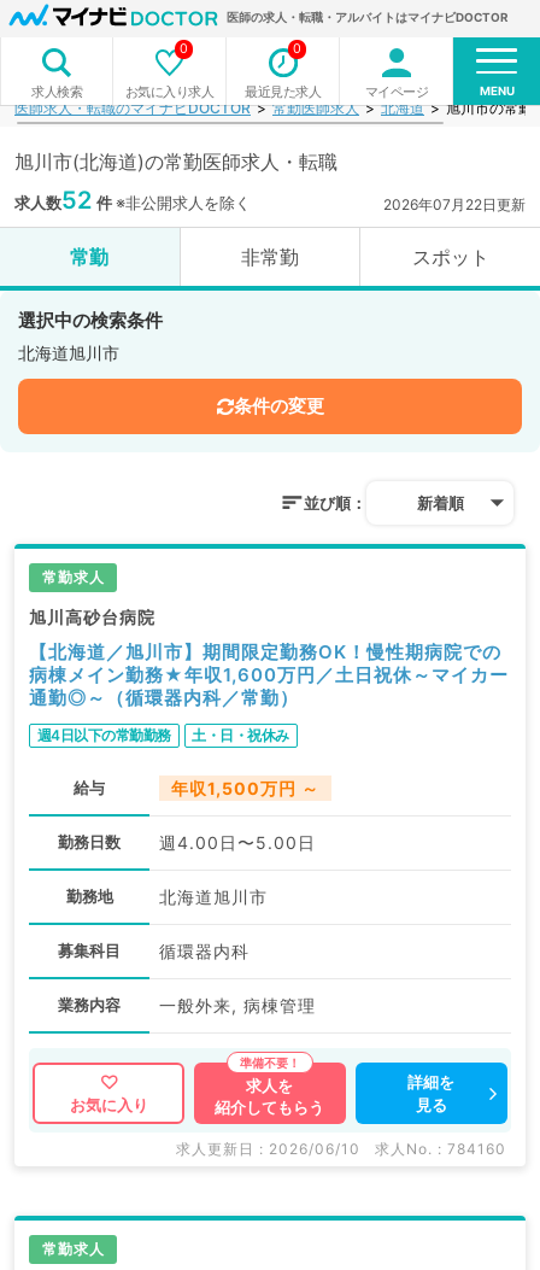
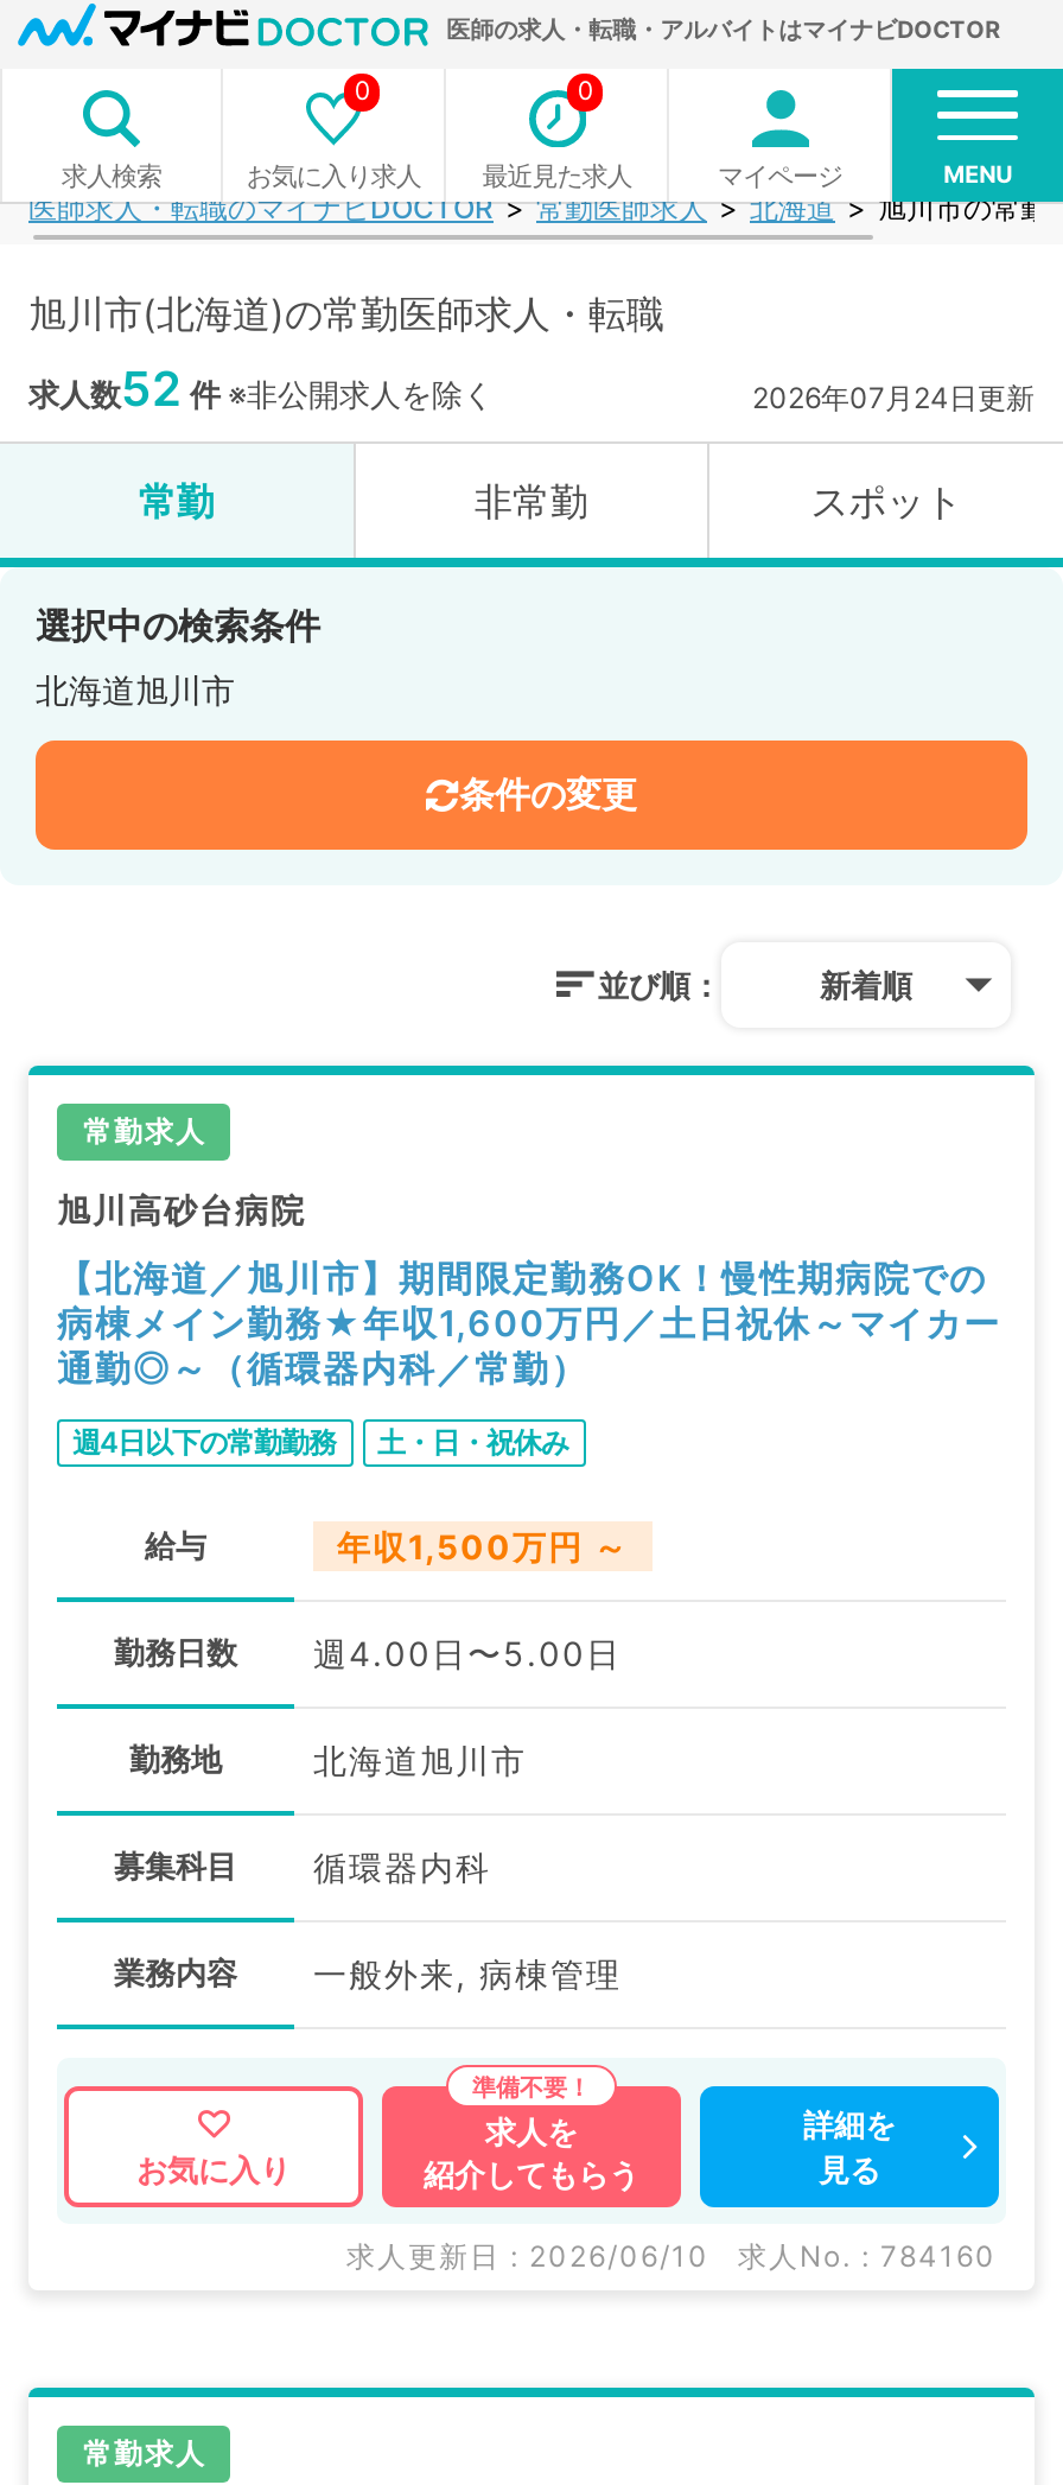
- 2026年07月22日更新
+ 2026年07月24日更新
